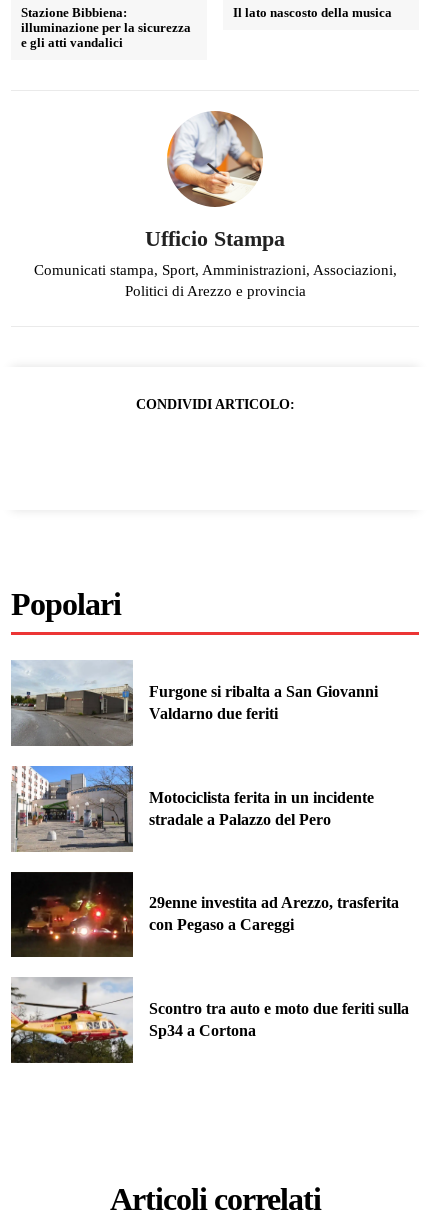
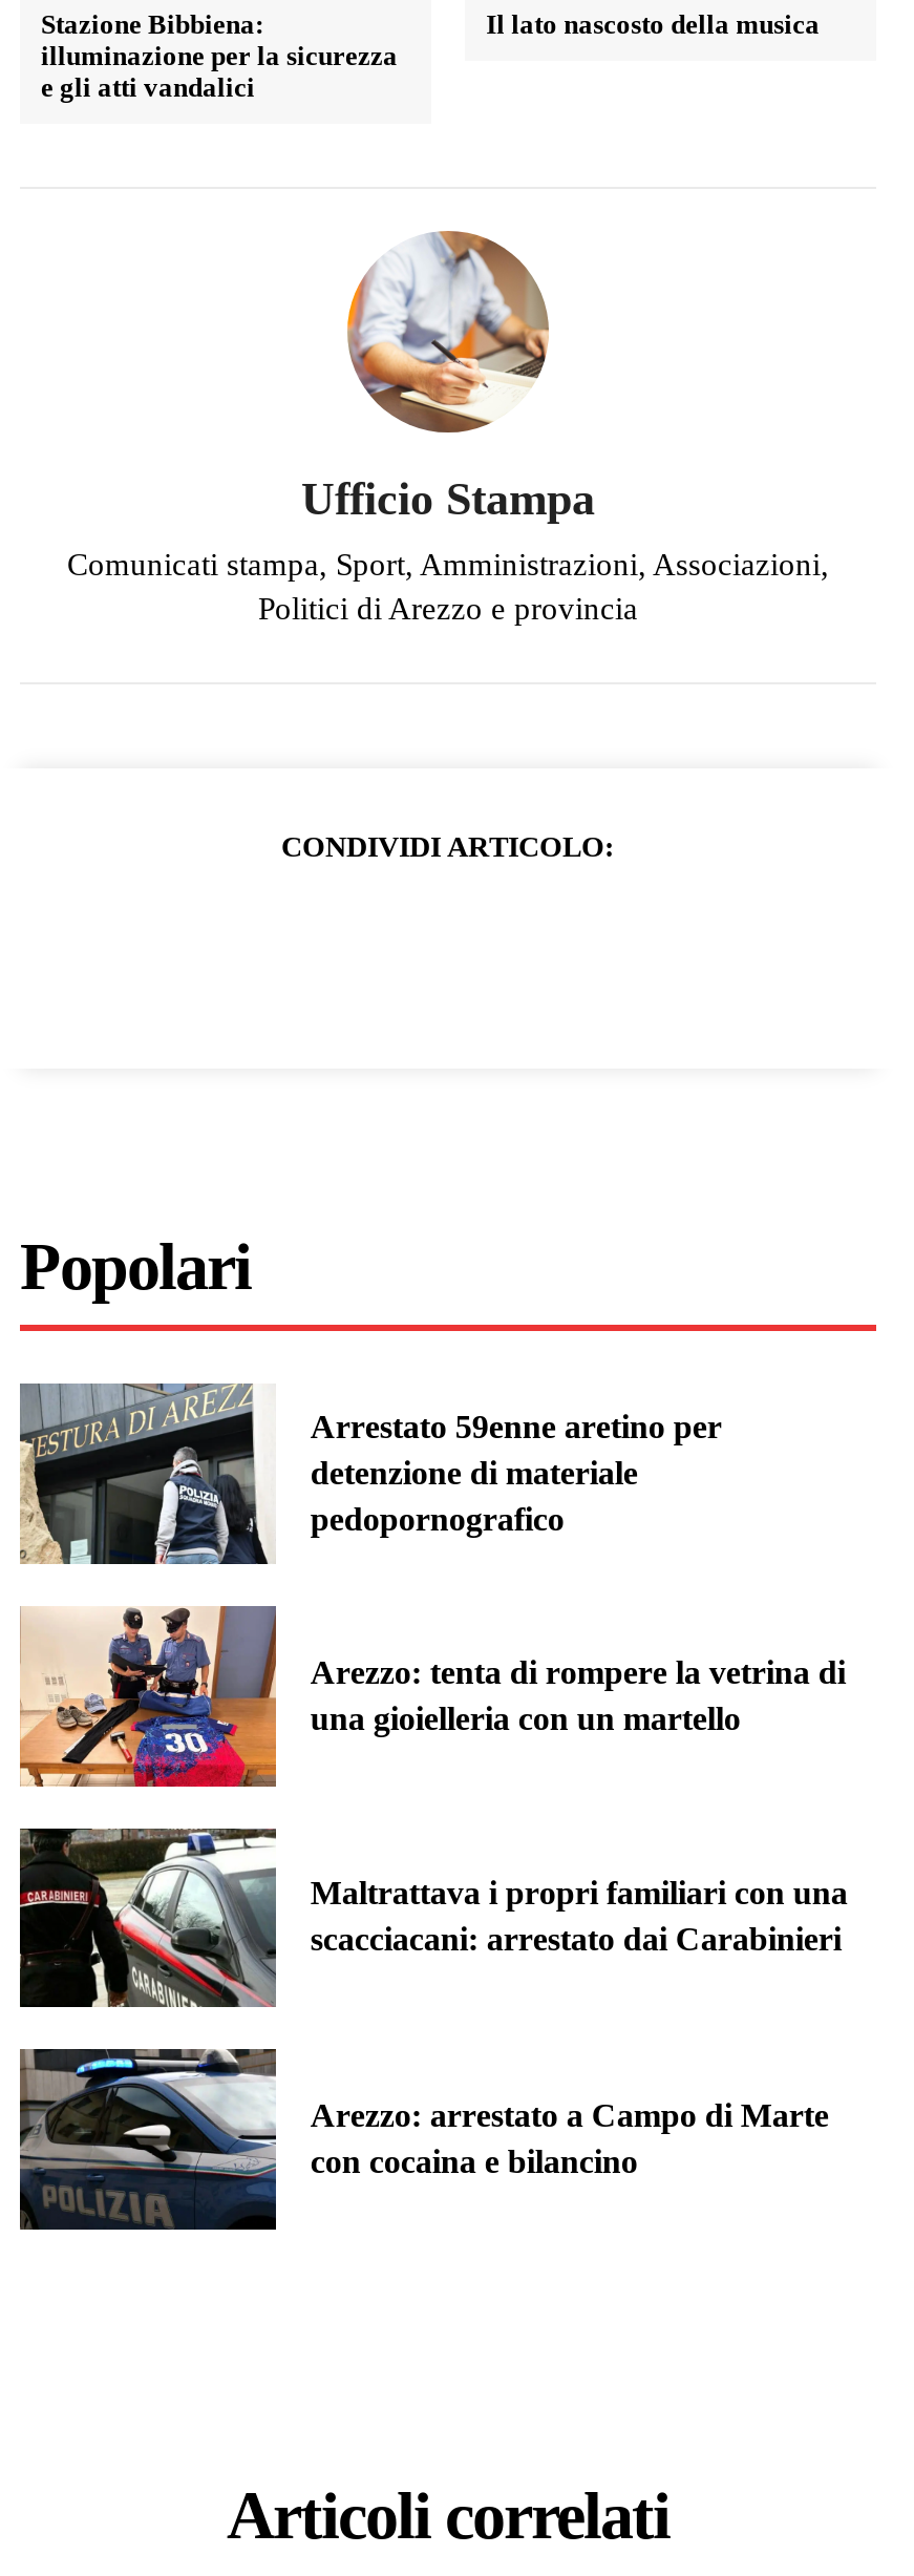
- [image]
- Furgone si ribalta a San Giovanni
- Valdarno due feriti
+ [image]
+ Arrestato 59enne aretino per
+ detenzione di materiale
+ pedopornografico

- [image]
- Motociclista ferita in un incidente
- stradale a Palazzo del Pero
+ [image]
+ Arezzo: tenta di rompere la vetrina di
+ una gioielleria con un martello

- [image]
- 29enne investita ad Arezzo, trasferita
- con Pegaso a Careggi
+ [image]
+ Maltrattava i propri familiari con una
+ scacciacani: arrestato dai Carabinieri

- [image]
- Scontro tra auto e moto due feriti sulla
- Sp34 a Cortona
+ [image]
+ Arezzo: arrestato a Campo di Marte
+ con cocaina e bilancino
